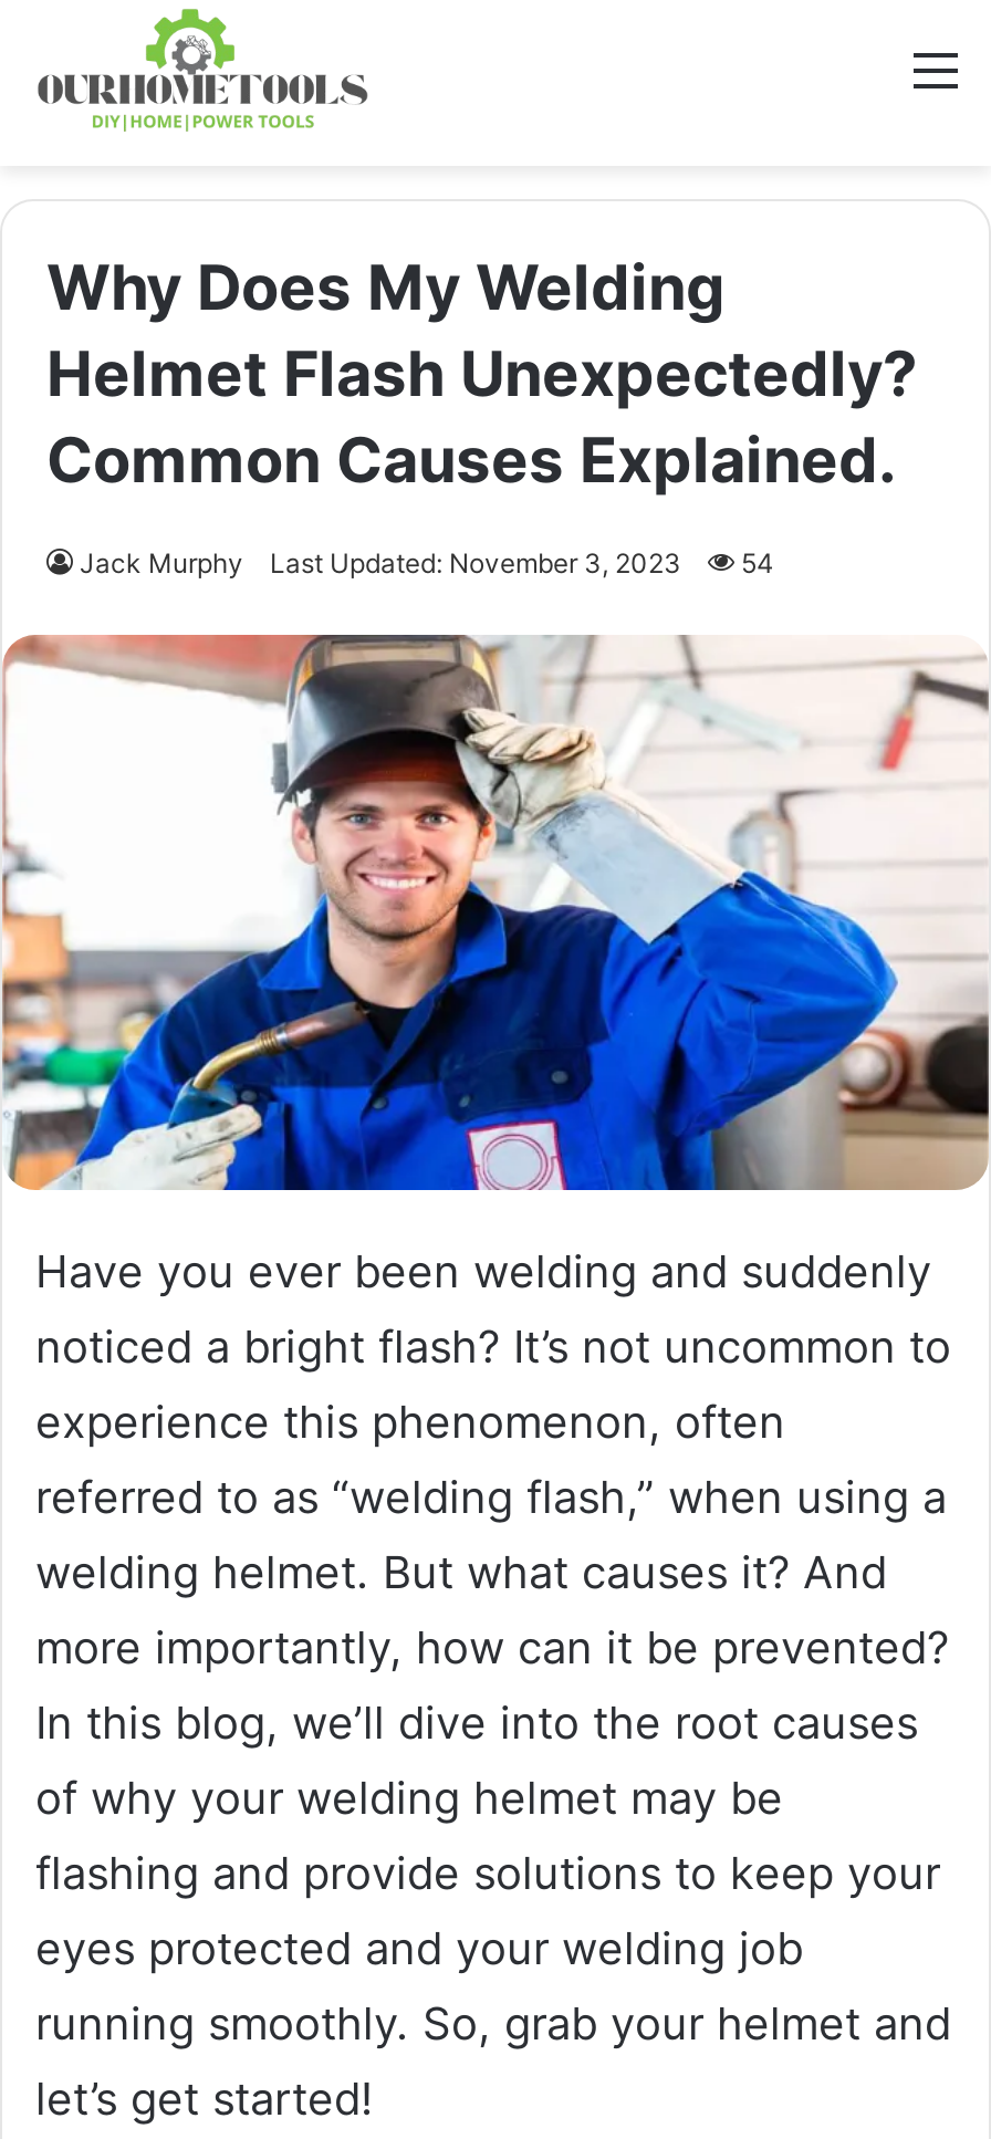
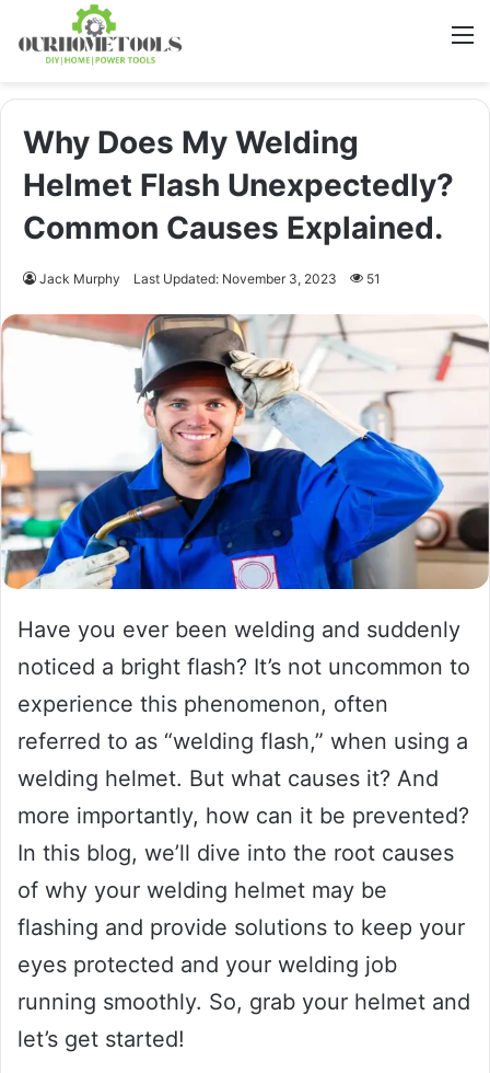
- Jack Murphy Last Updated: November 3, 2023 54
+ Jack Murphy Last Updated: November 3, 2023 51
